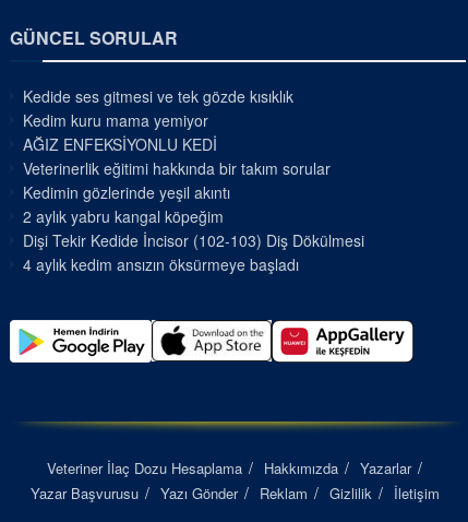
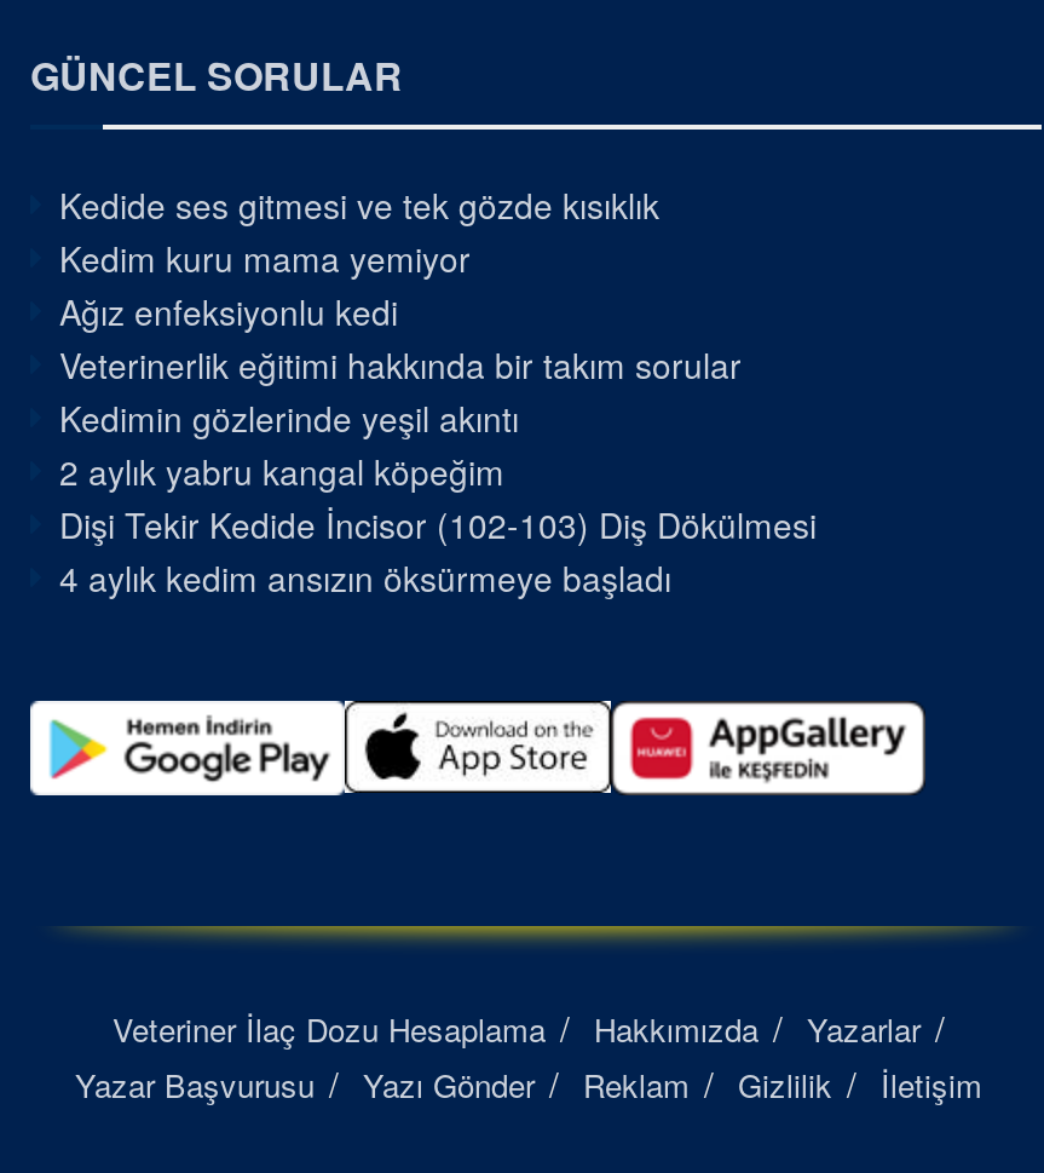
- AĞIZ ENFEKSİYONLU KEDİ
+ Ağız enfeksiyonlu kedi
